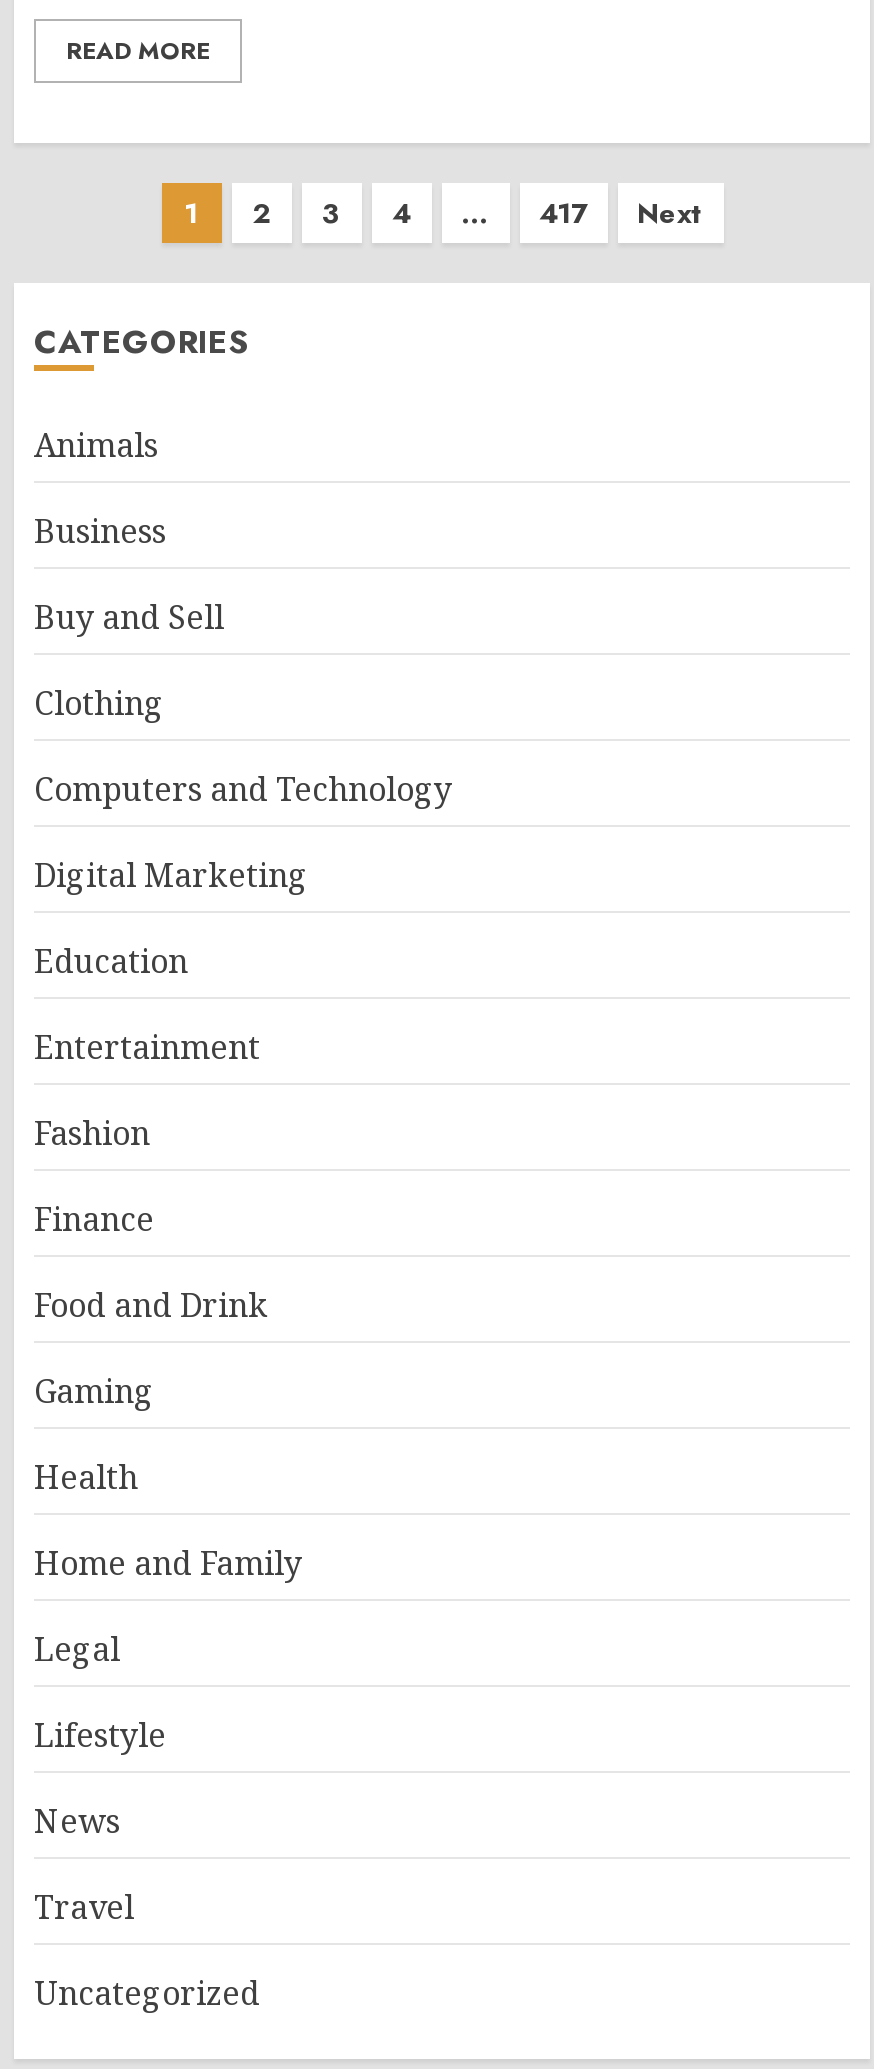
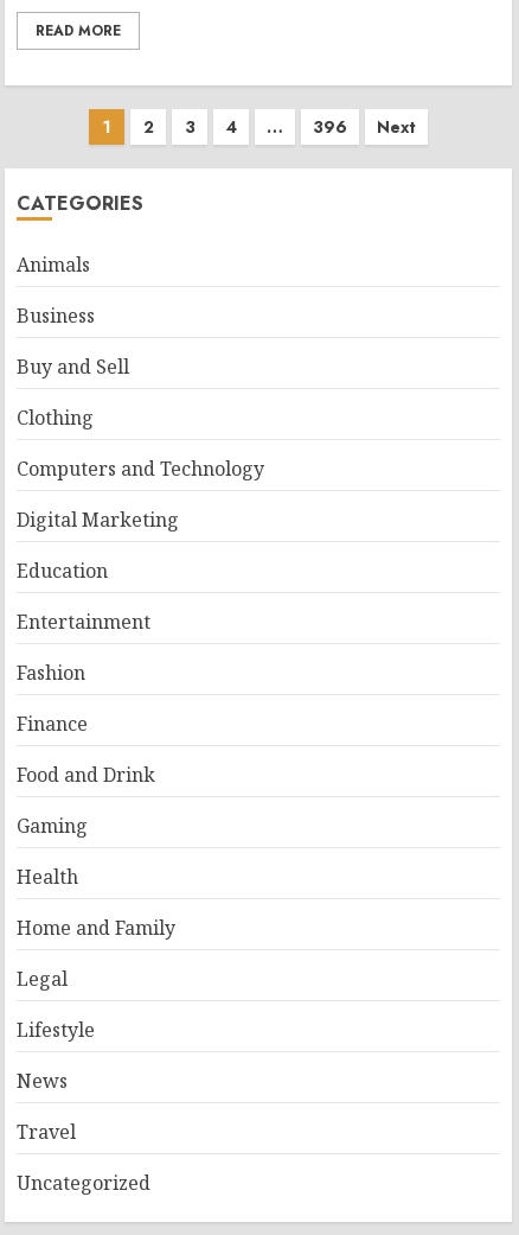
- 417
+ 396
